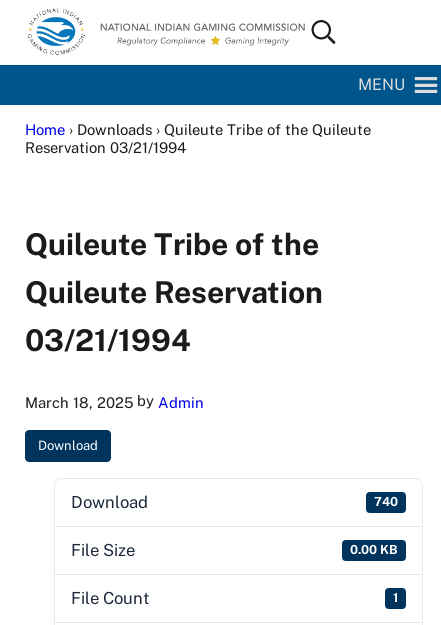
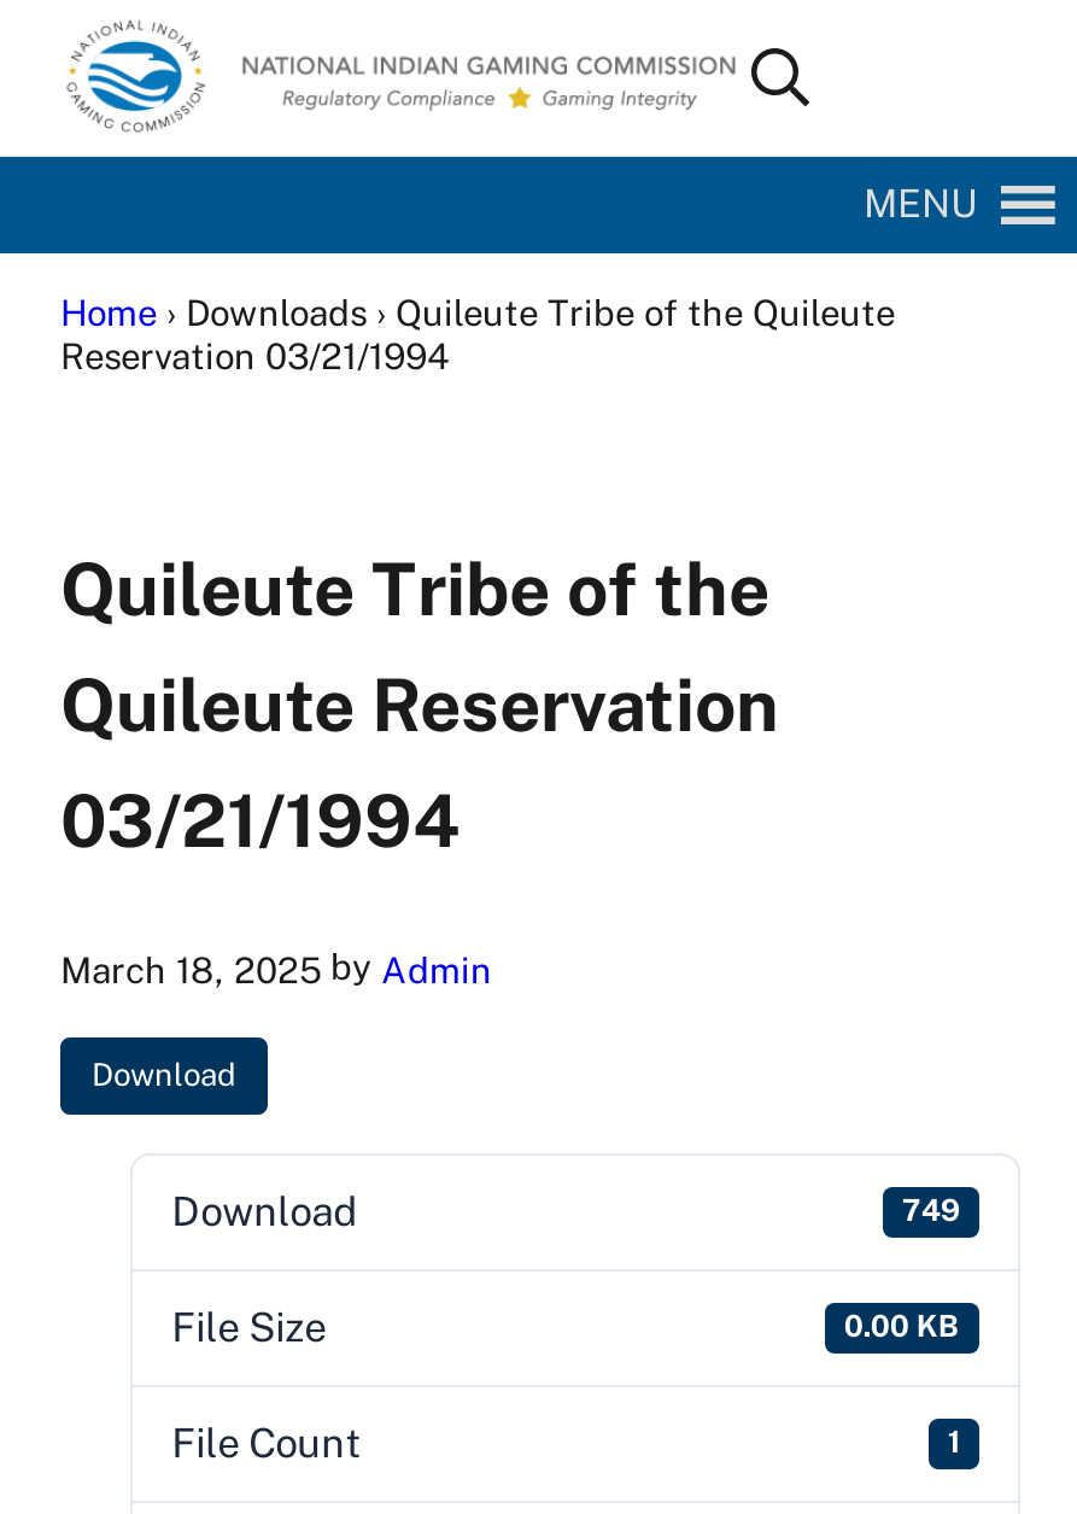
- 740
+ 749
